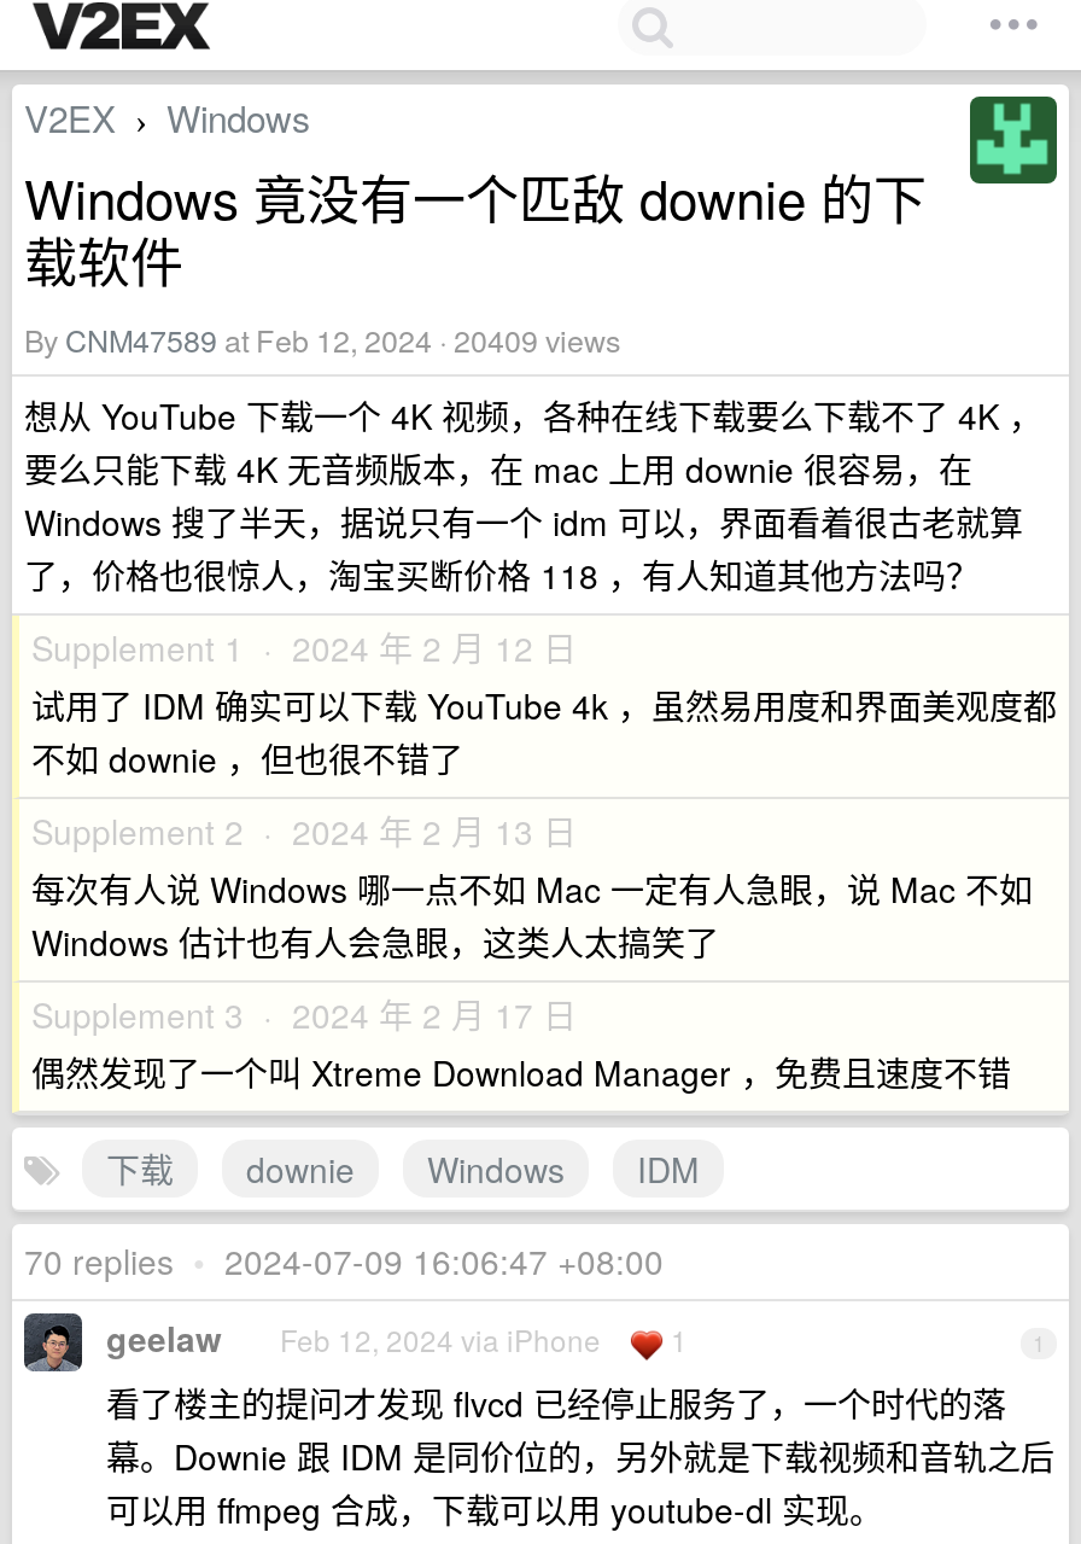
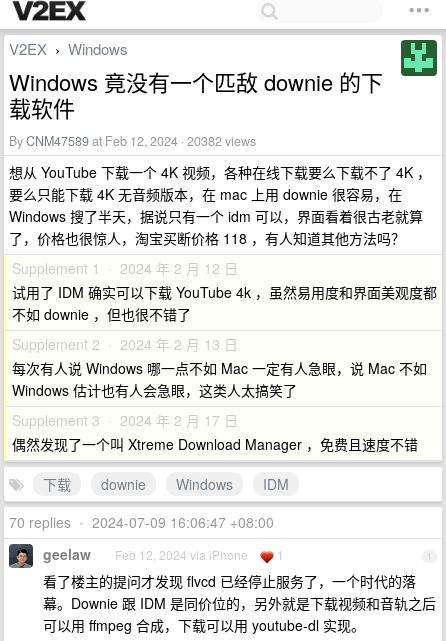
- By CNM47589 at Feb 12, 2024 · 20409 views
+ By CNM47589 at Feb 12, 2024 · 20382 views
